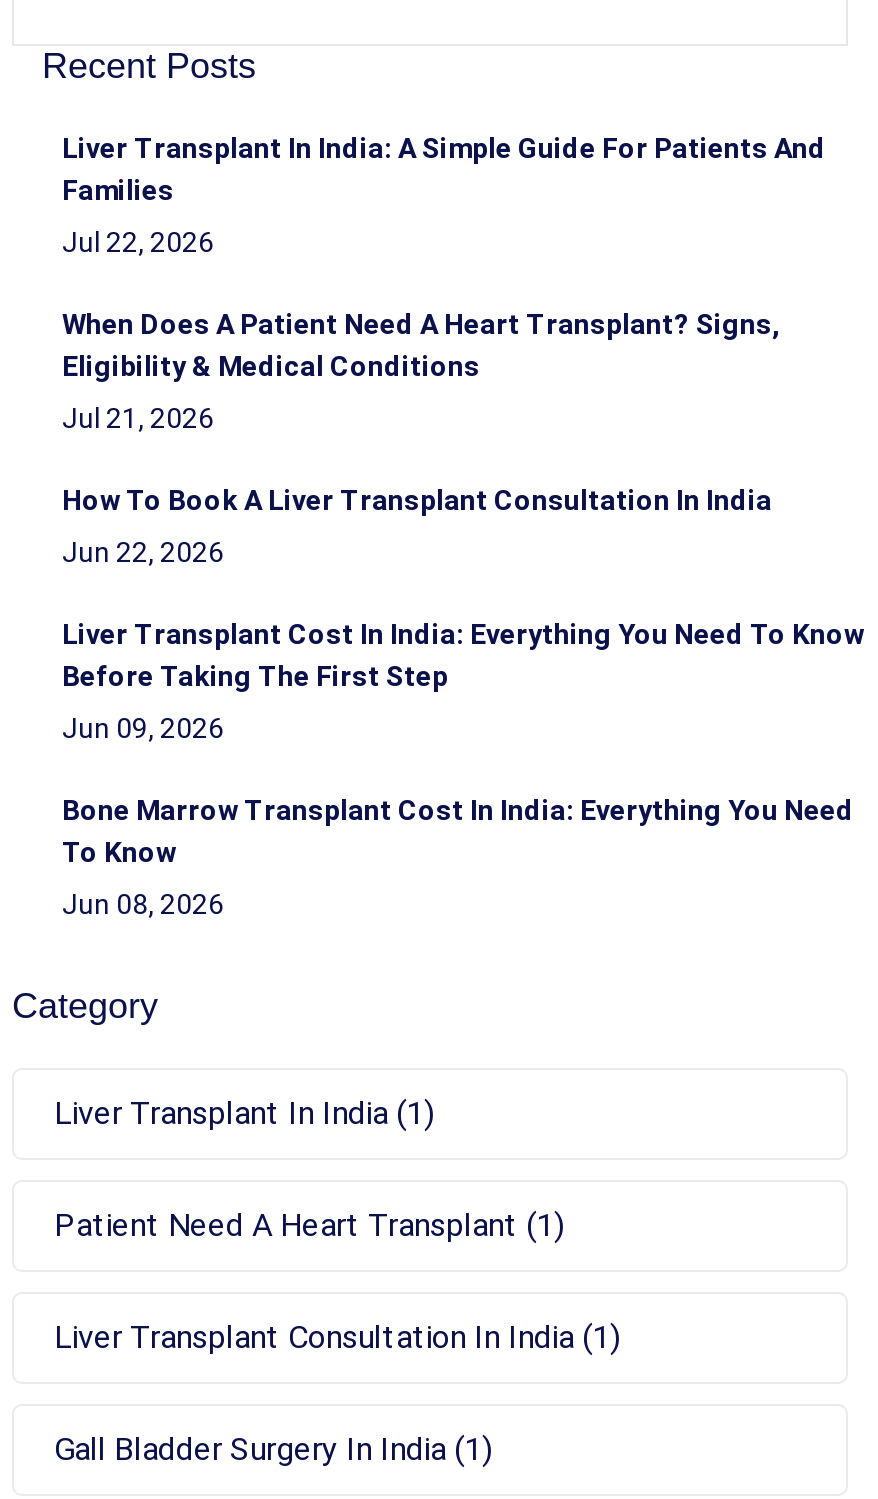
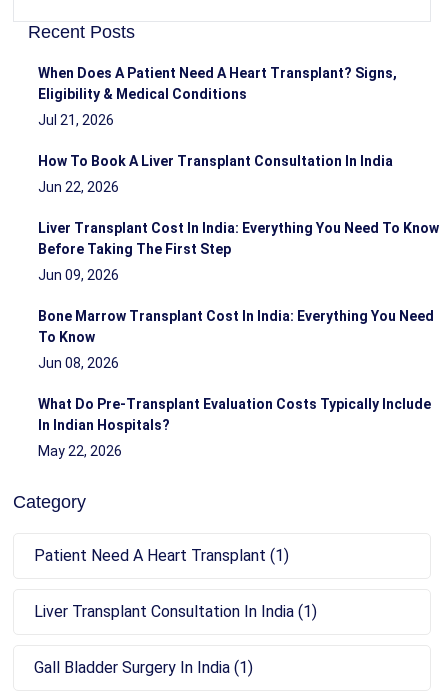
- Liver Transplant In India: A Simple Guide For Patients And
- Families
- Jul 22, 2026

moved up: When Does A Patient Need A Heart Transplant? Signs, | Eligibility & Medical Conditions | Jul 21, 2026 | ... | To Know | Jun 08, 2026

+ What Do Pre-Transplant Evaluation Costs Typically Include
+ In Indian Hospitals?
+ May 22, 2026

- Liver Transplant In India (1)
